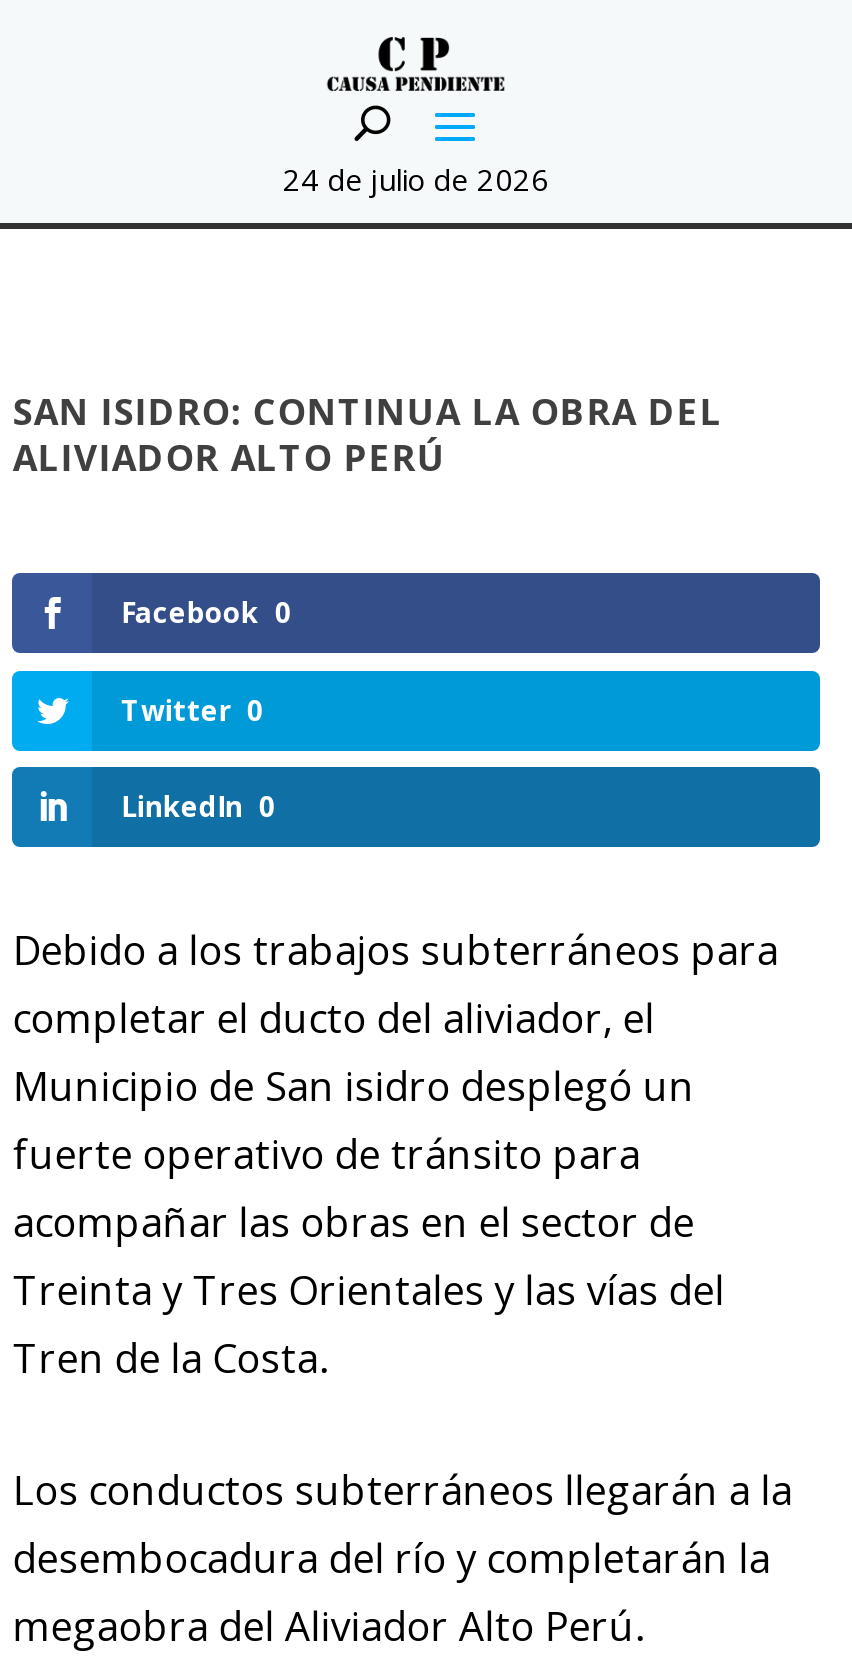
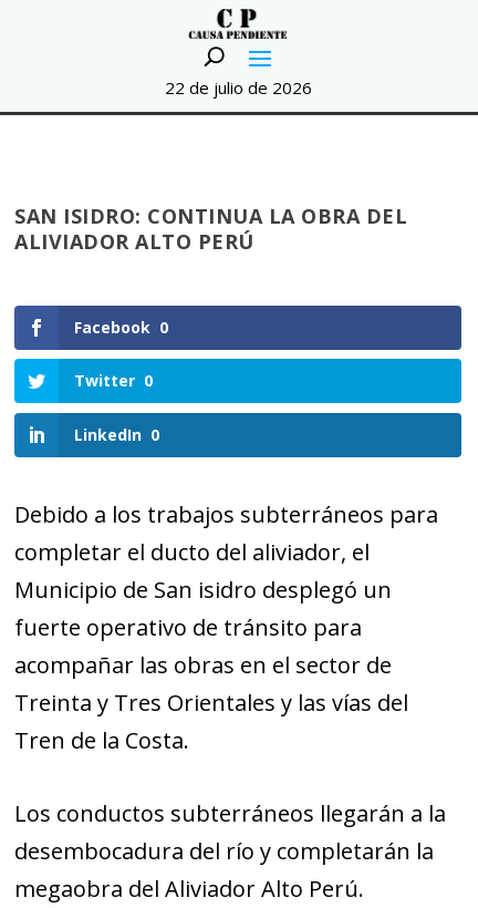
- 24 de julio de 2026
+ 22 de julio de 2026
